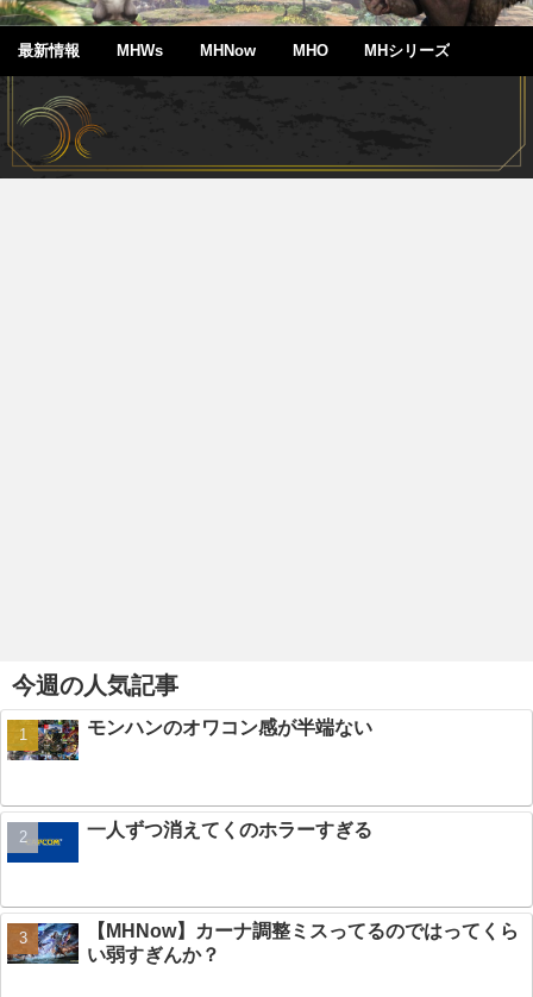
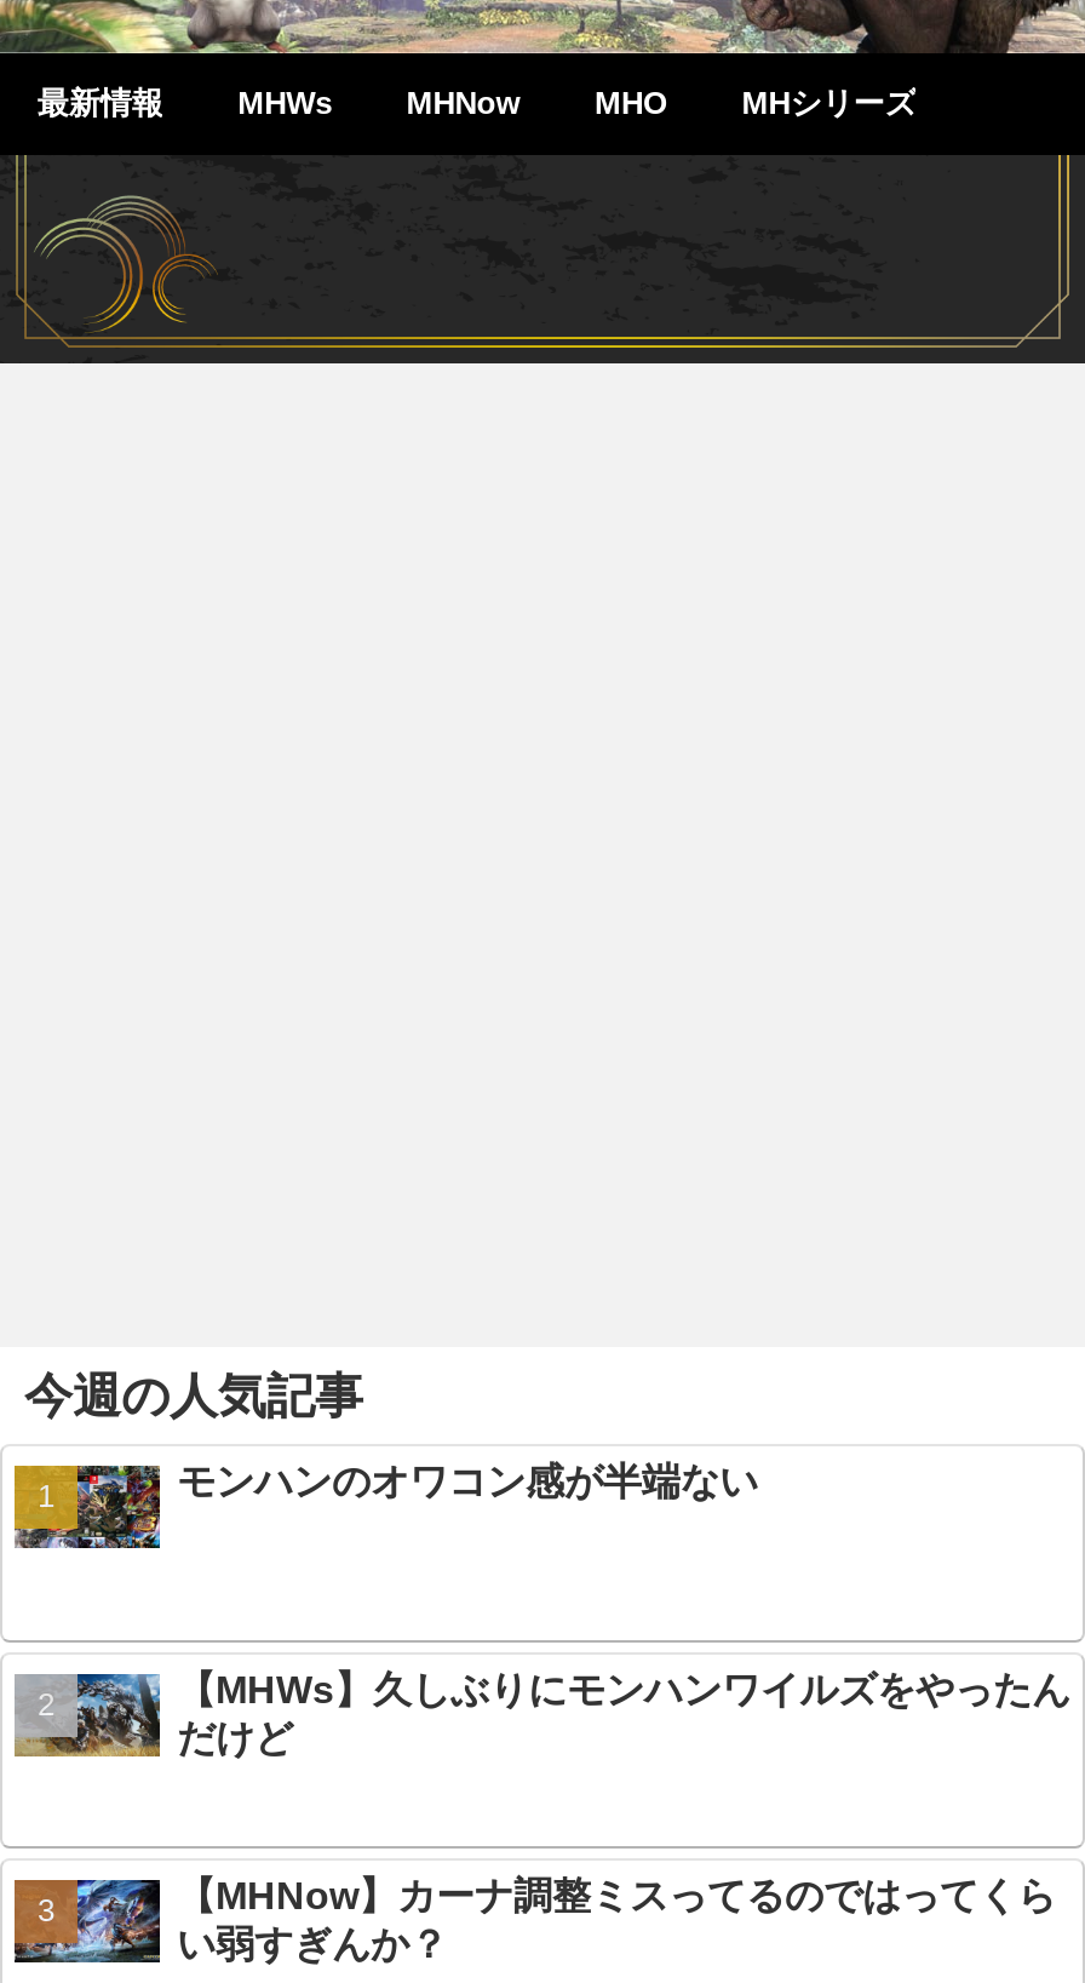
- [image]
- 一人ずつ消えてくのホラーすぎる
+ [image]
+ 【MHWs】久しぶりにモンハンワイルズをやったん
+ だけど
